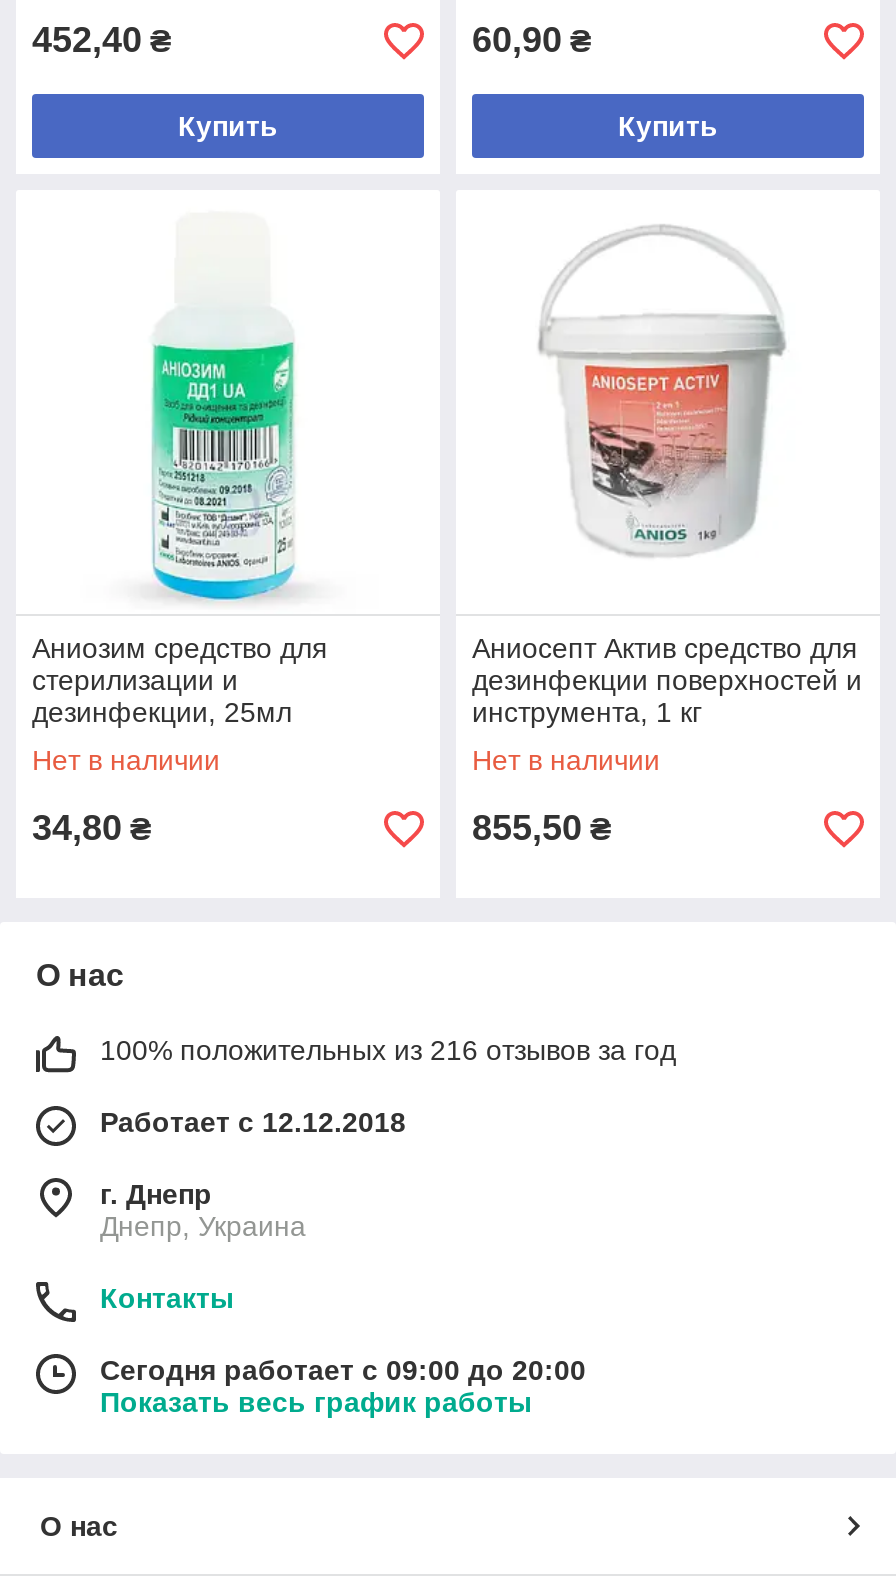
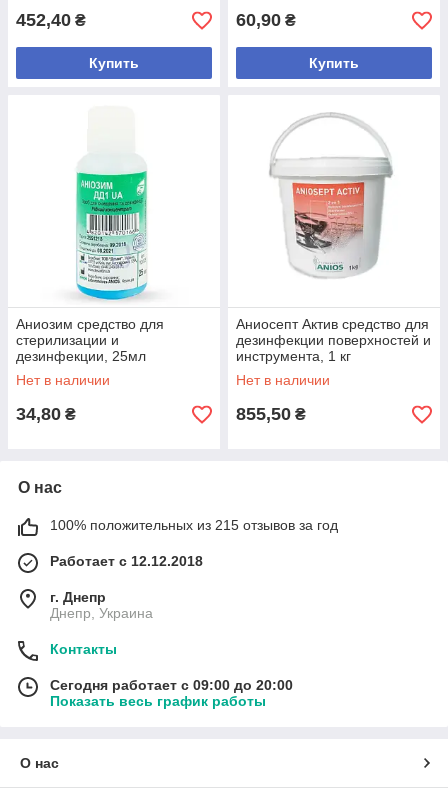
- 100% положительных из 216 отзывов за год
+ 100% положительных из 215 отзывов за год
